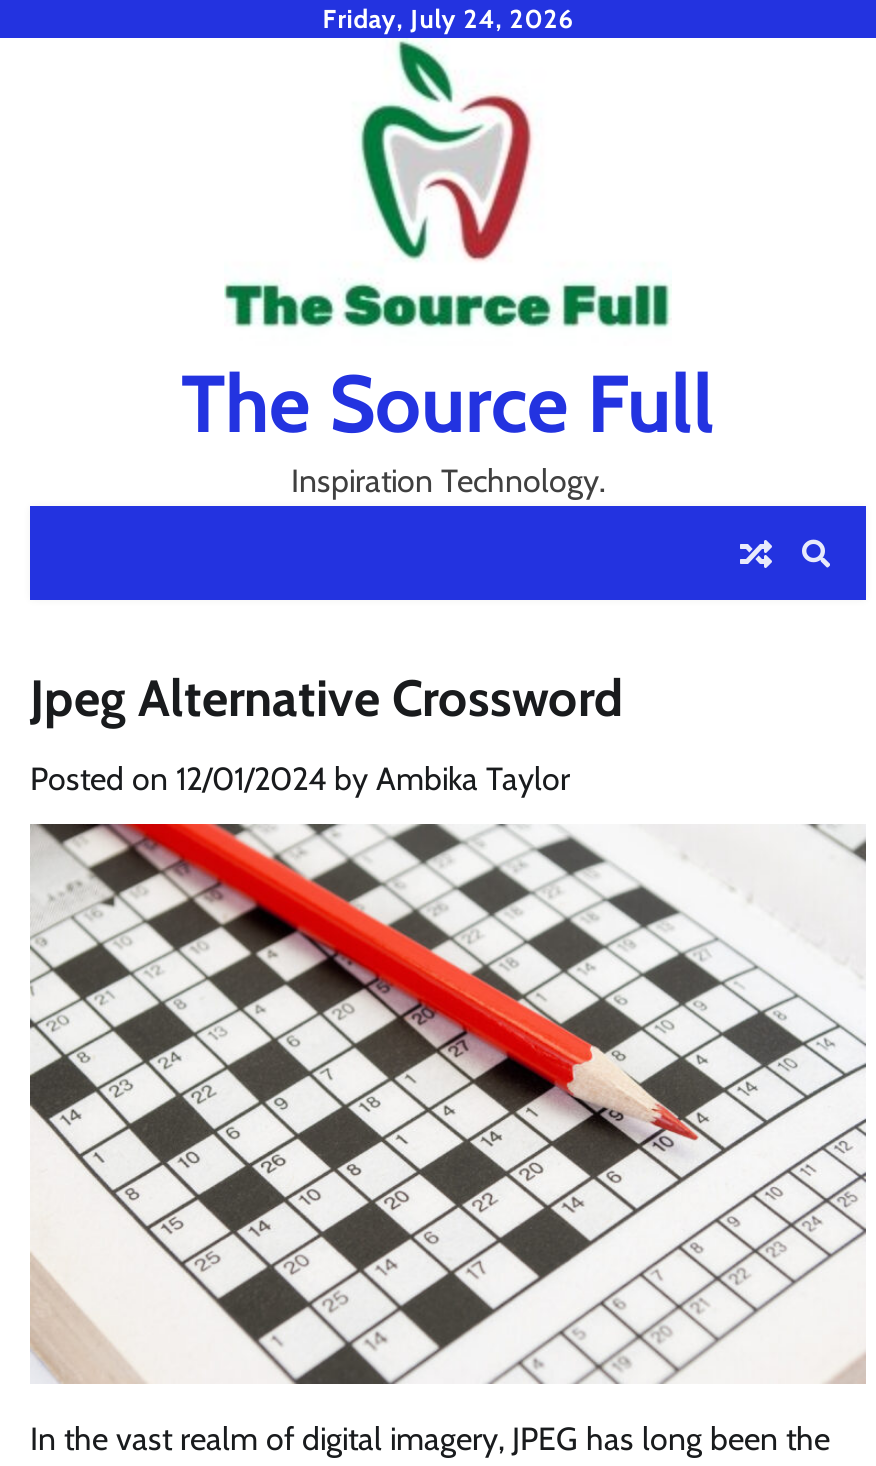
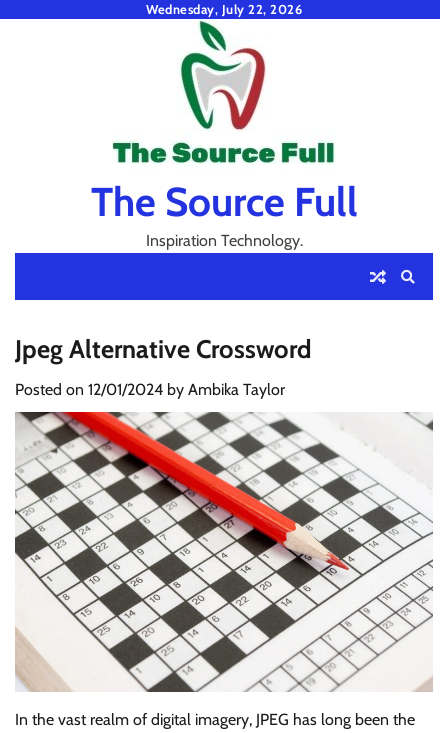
- Friday, July 24, 2026
+ Wednesday, July 22, 2026
